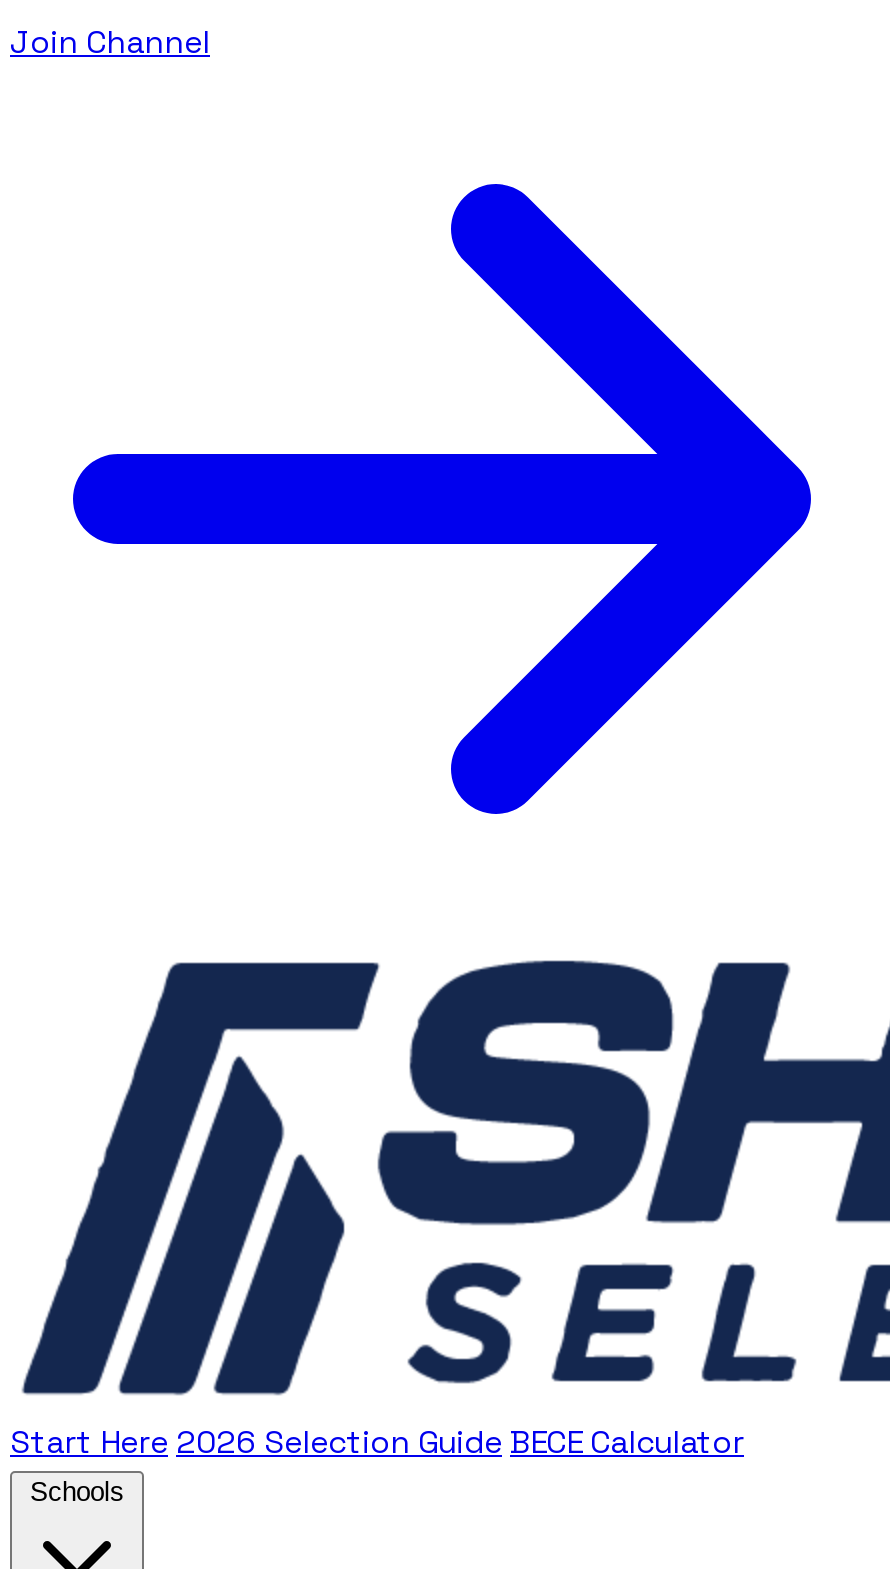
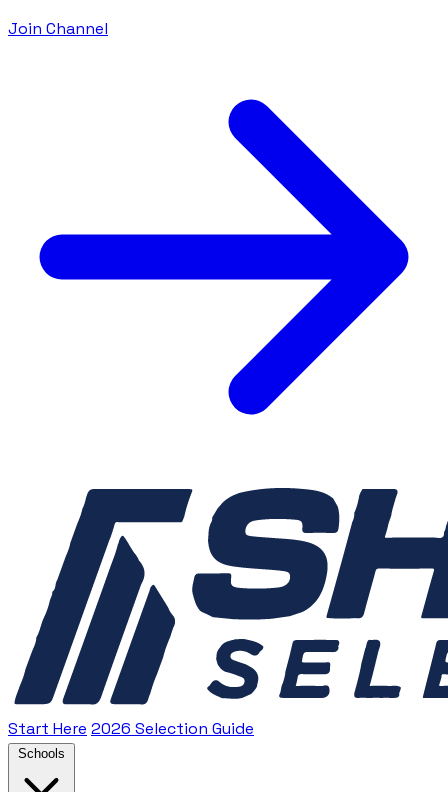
- Start Here 2026 Selection Guide BECE Calculator
+ Start Here 2026 Selection Guide
